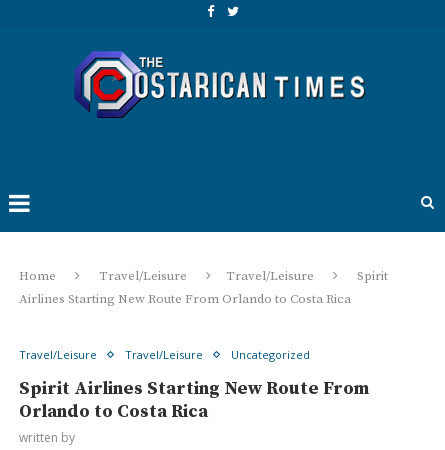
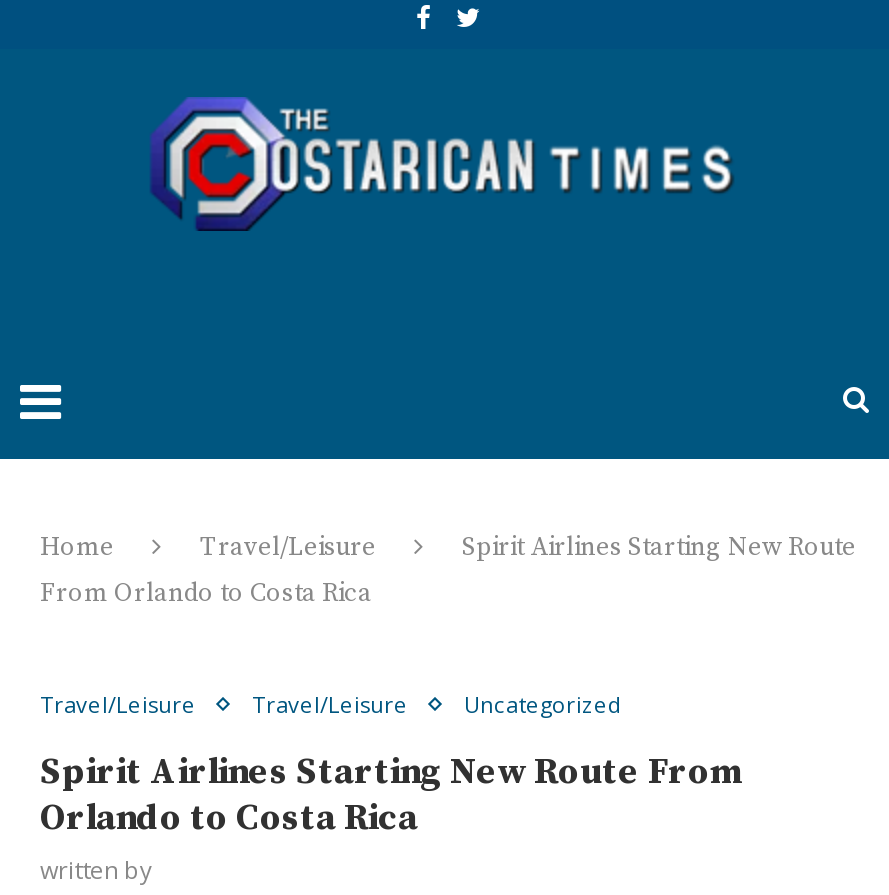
- Travel/Leisure
- Spirit
- Airlines Starting New Route From Orlando to Costa Rica
+ Spirit Airlines Starting New Route
+ From Orlando to Costa Rica
